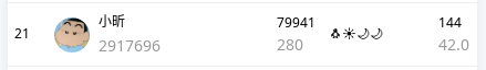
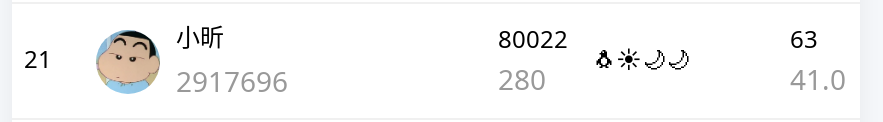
- 79941
+ 80022

- 144
+ 63

- 42.0
+ 41.0
